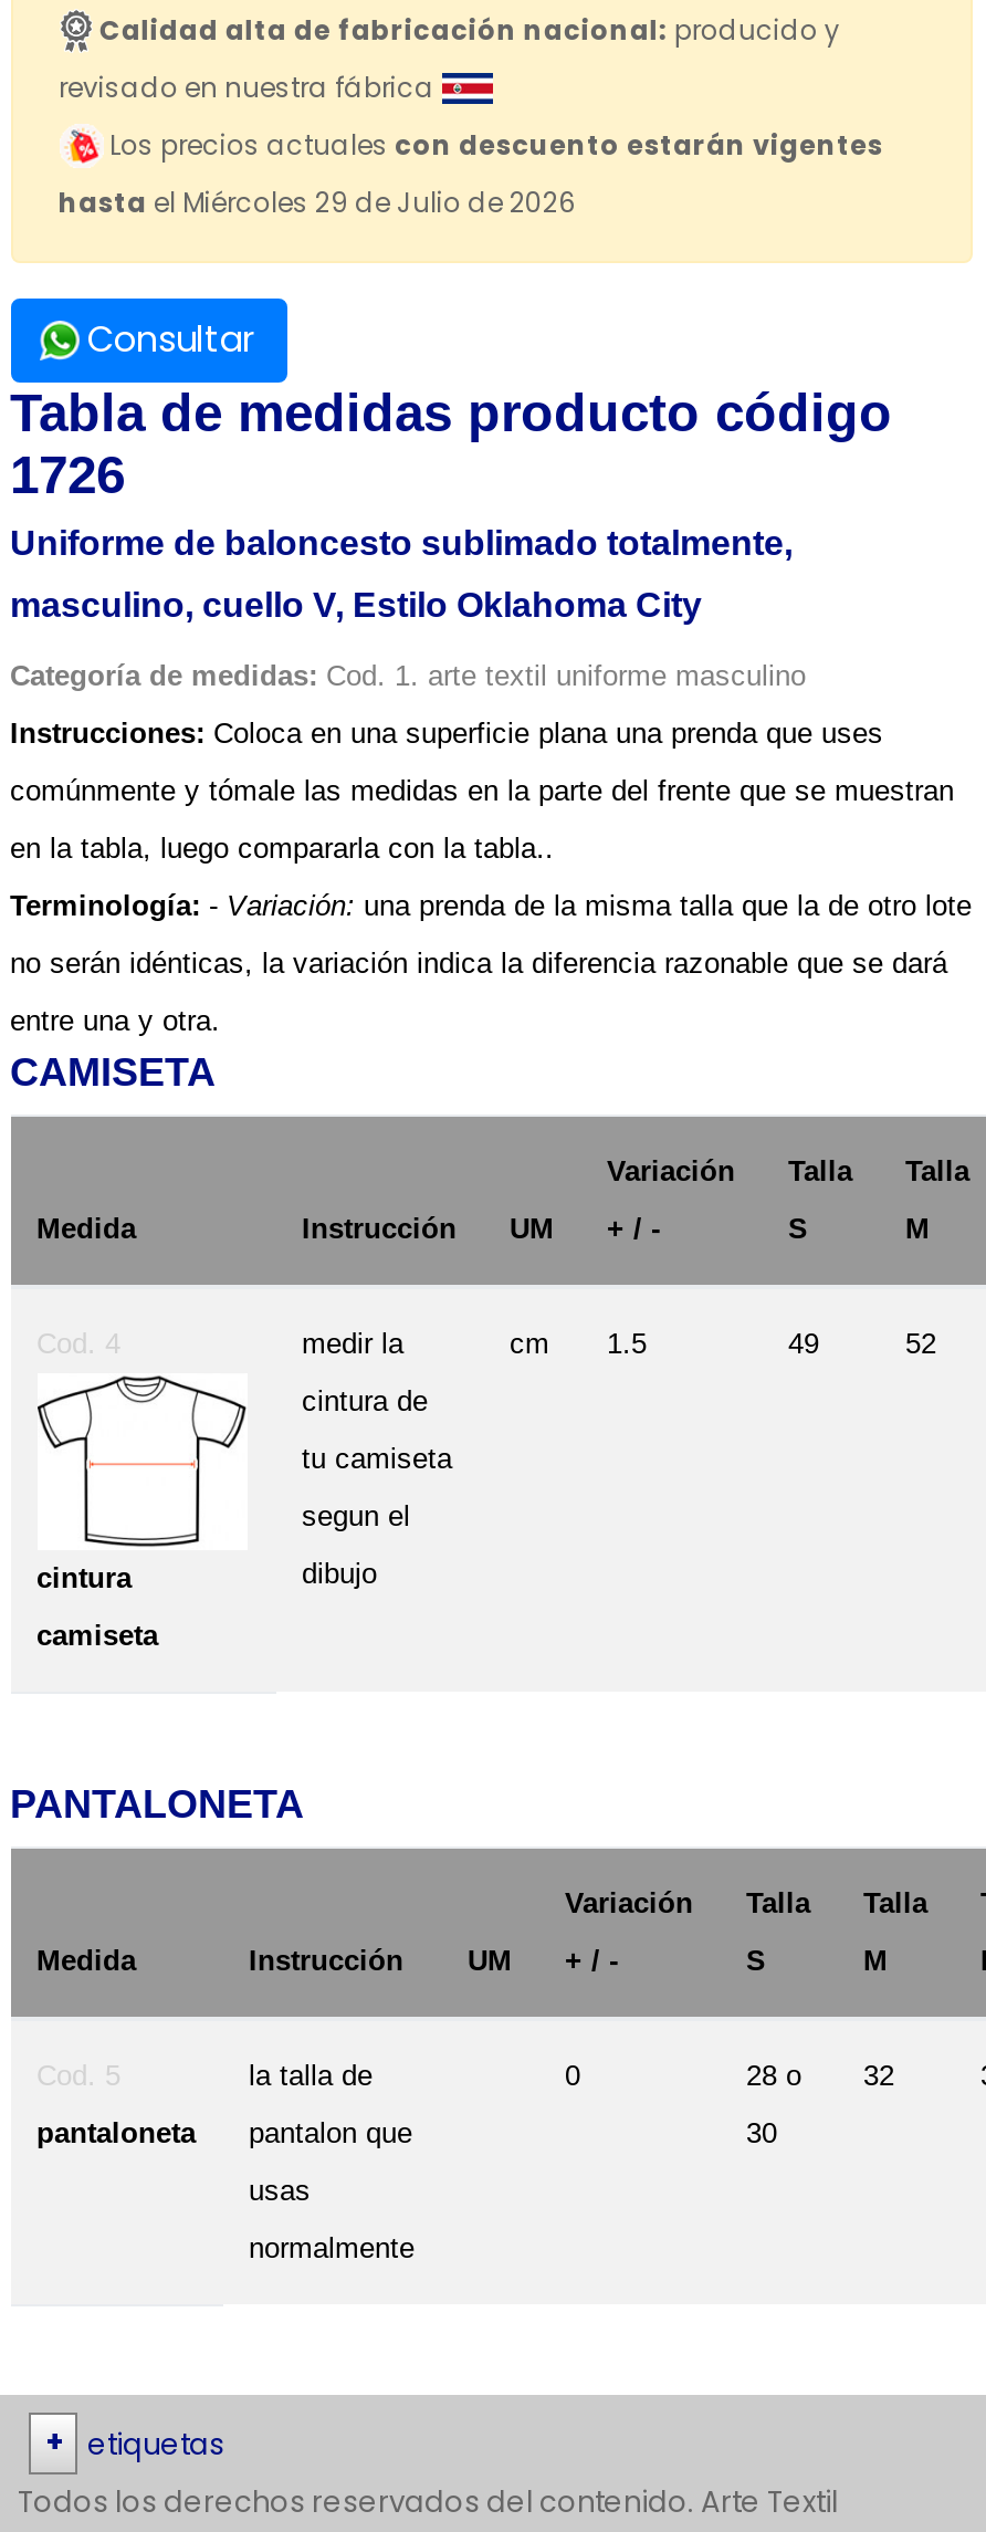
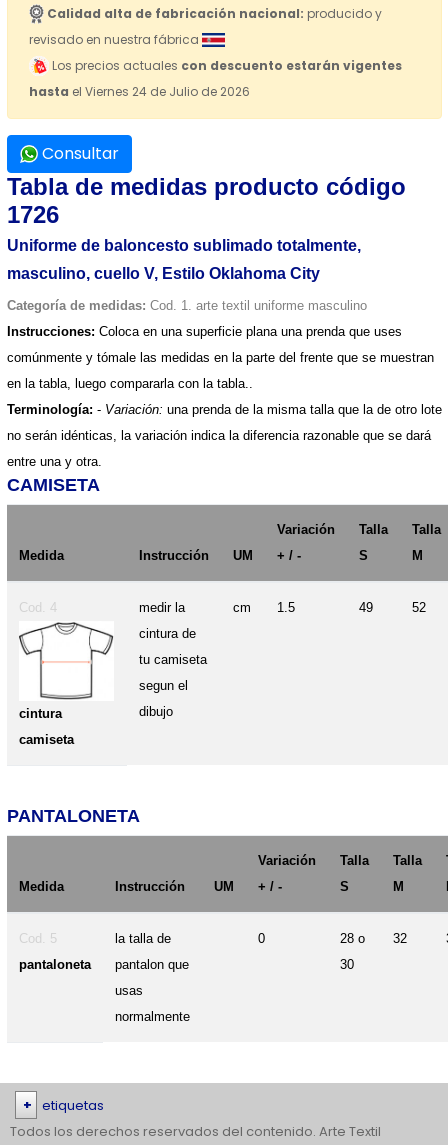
- hasta el Miércoles 29 de Julio de 2026
+ hasta el Viernes 24 de Julio de 2026
